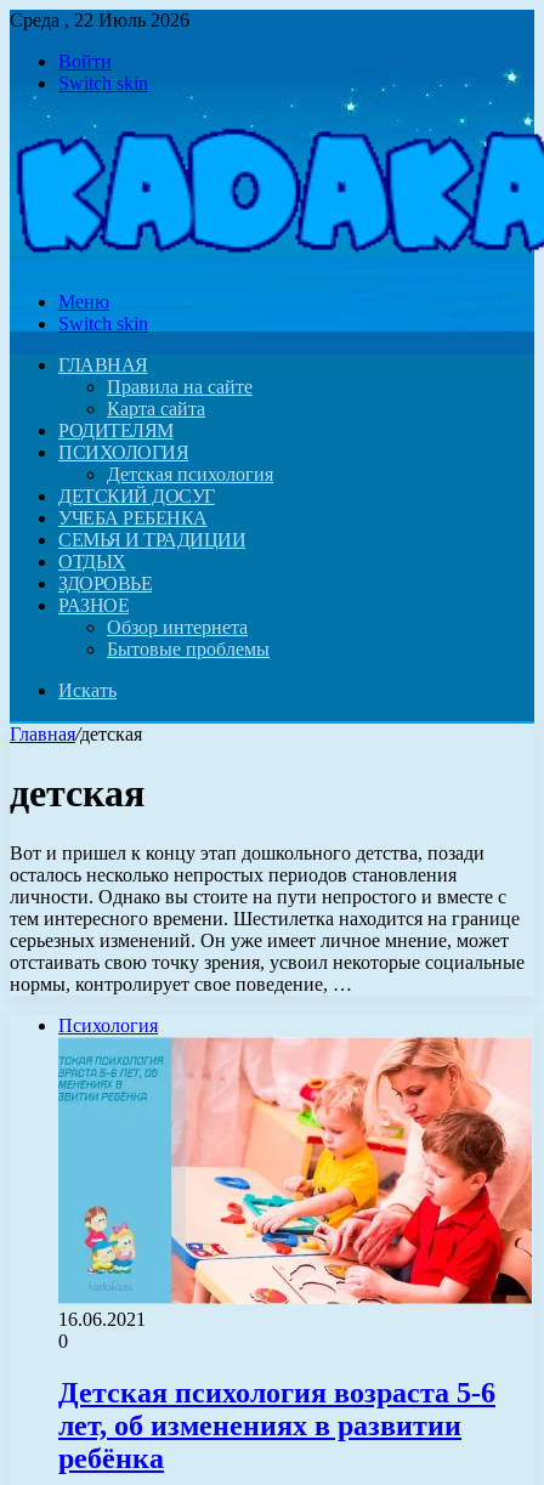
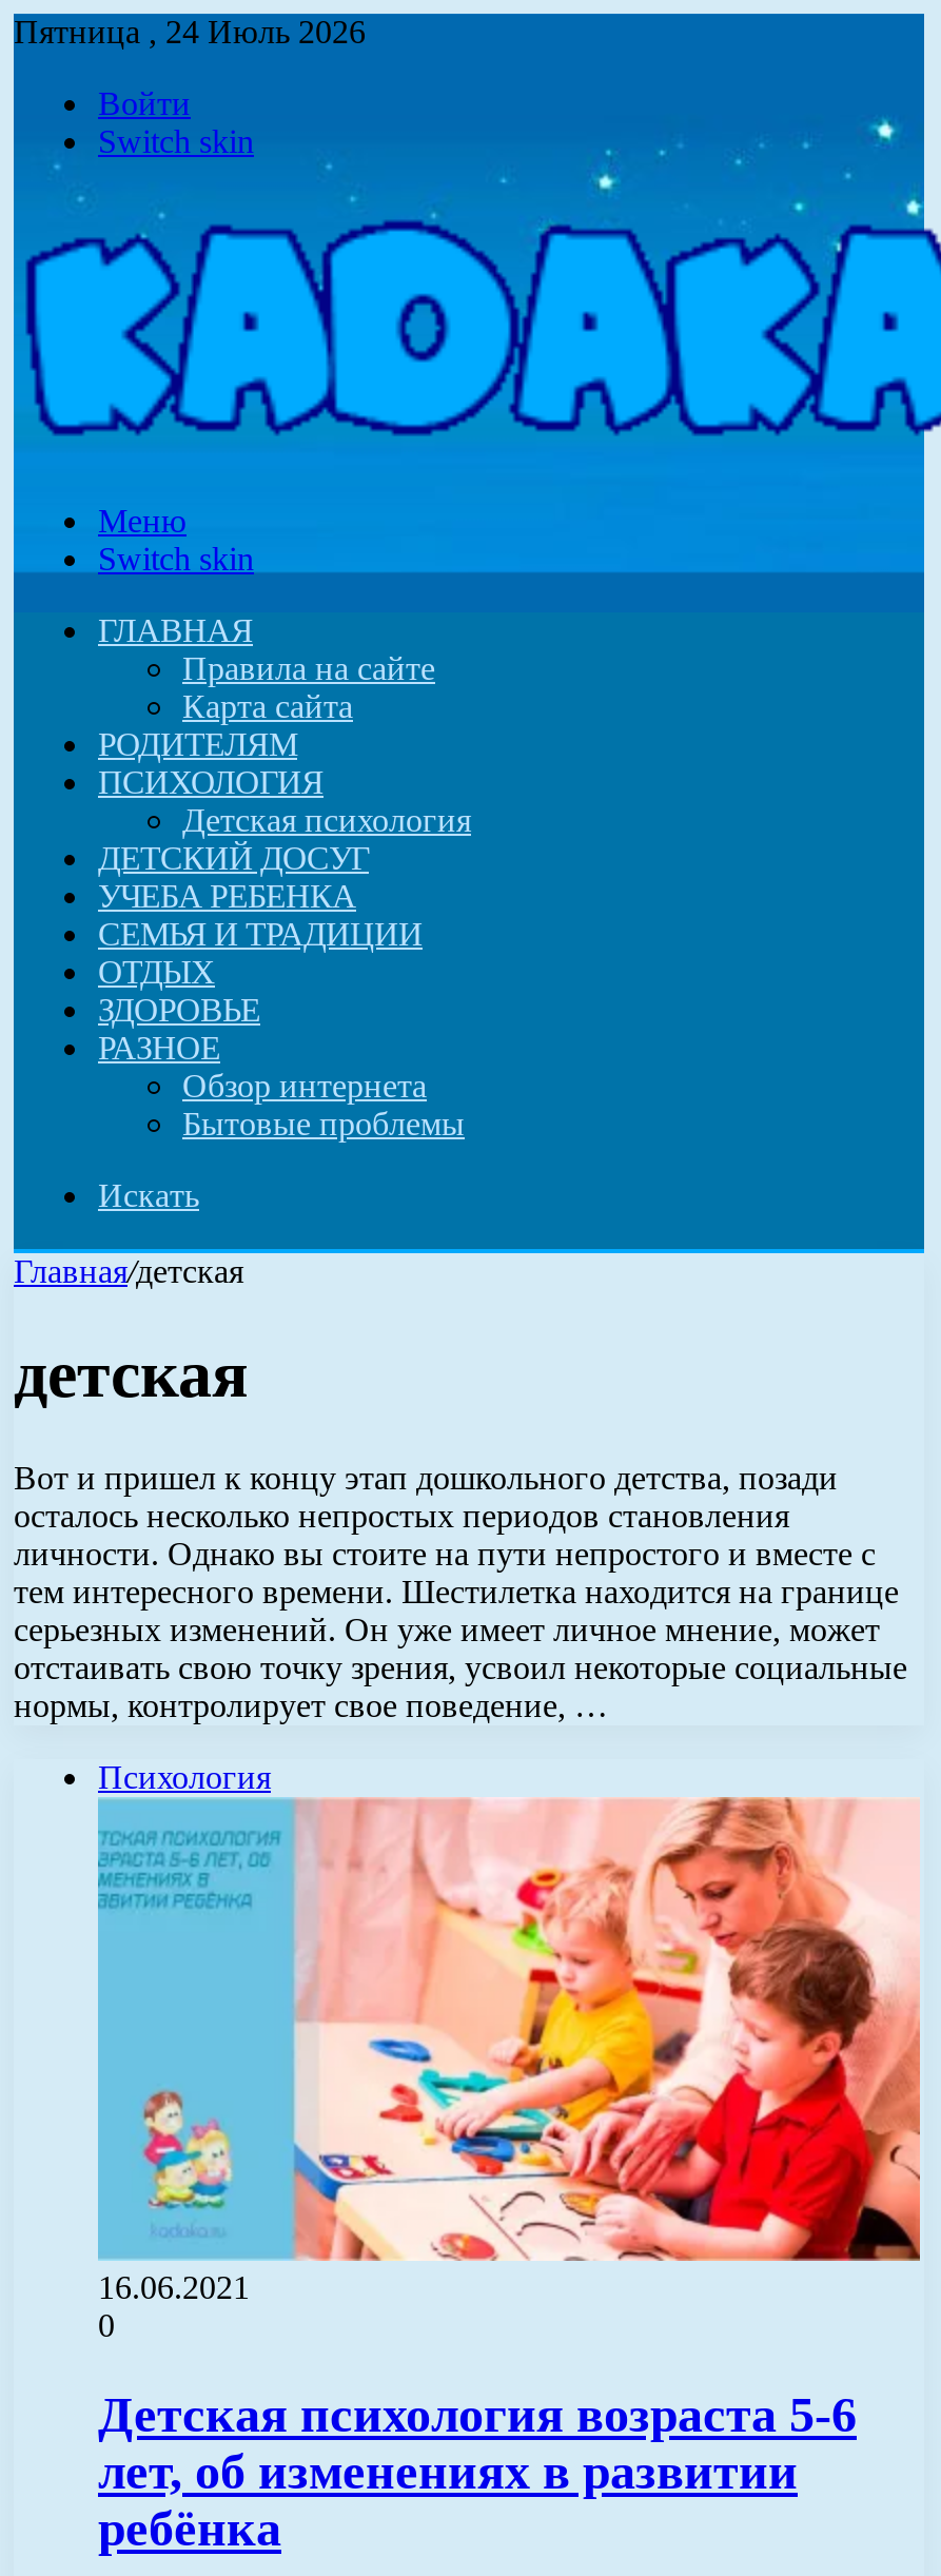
- Среда , 22 Июль 2026
+ Пятница , 24 Июль 2026
